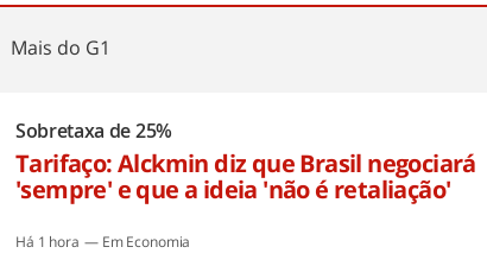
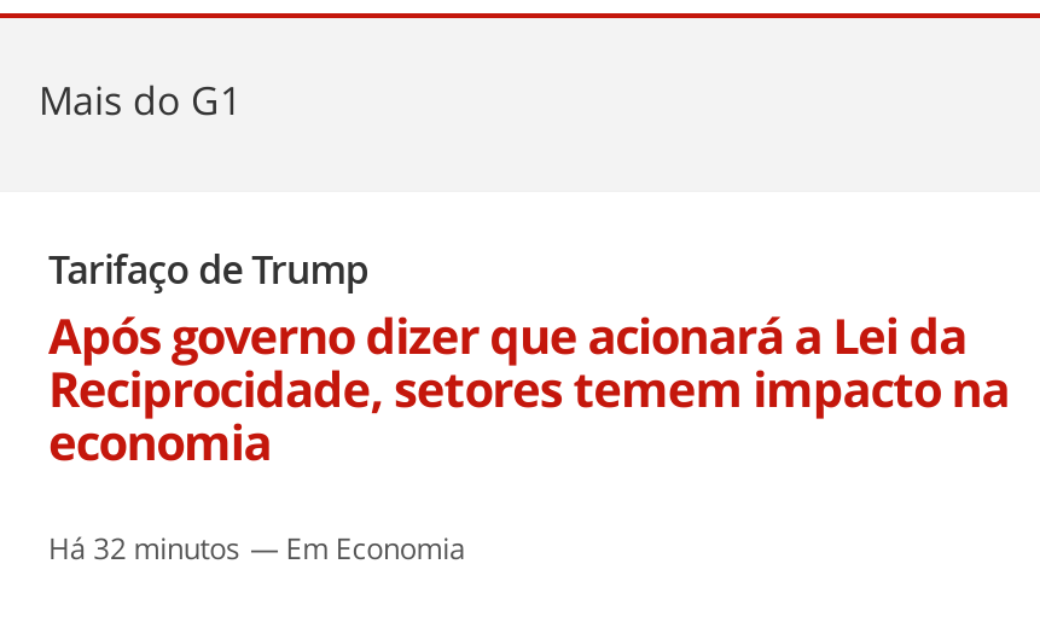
- Sobretaxa de 25%
- Tarifaço: Alckmin diz que Brasil negociará
- 'sempre' e que a ideia 'não é retaliação'
+ Tarifaço de Trump
+ Após governo dizer que acionará a Lei da
+ Reciprocidade, setores temem impacto na
+ economia

- Há 1 hora
+ Há 32 minutos
